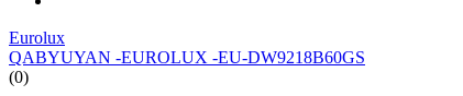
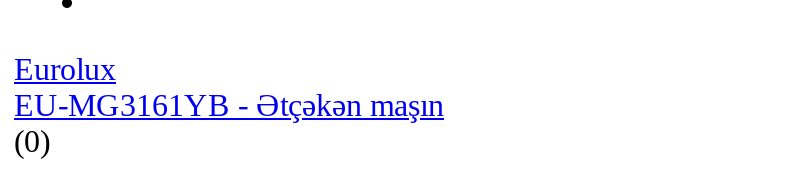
- QABYUYAN -EUROLUX -EU-DW9218B60GS
+ EU-MG3161YB - Ətçəkən maşın
